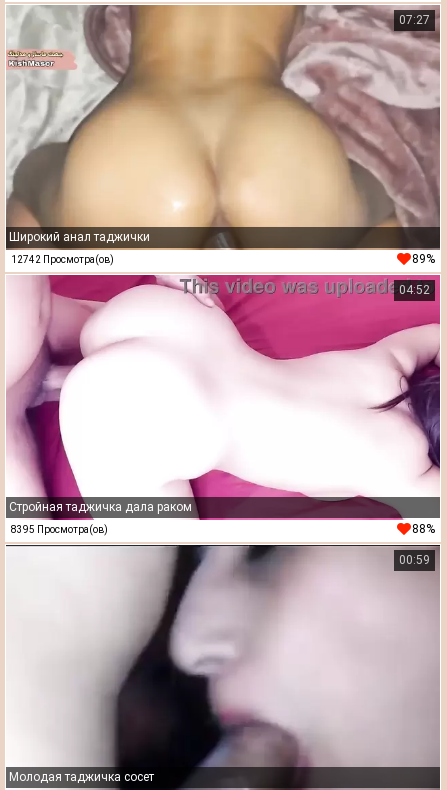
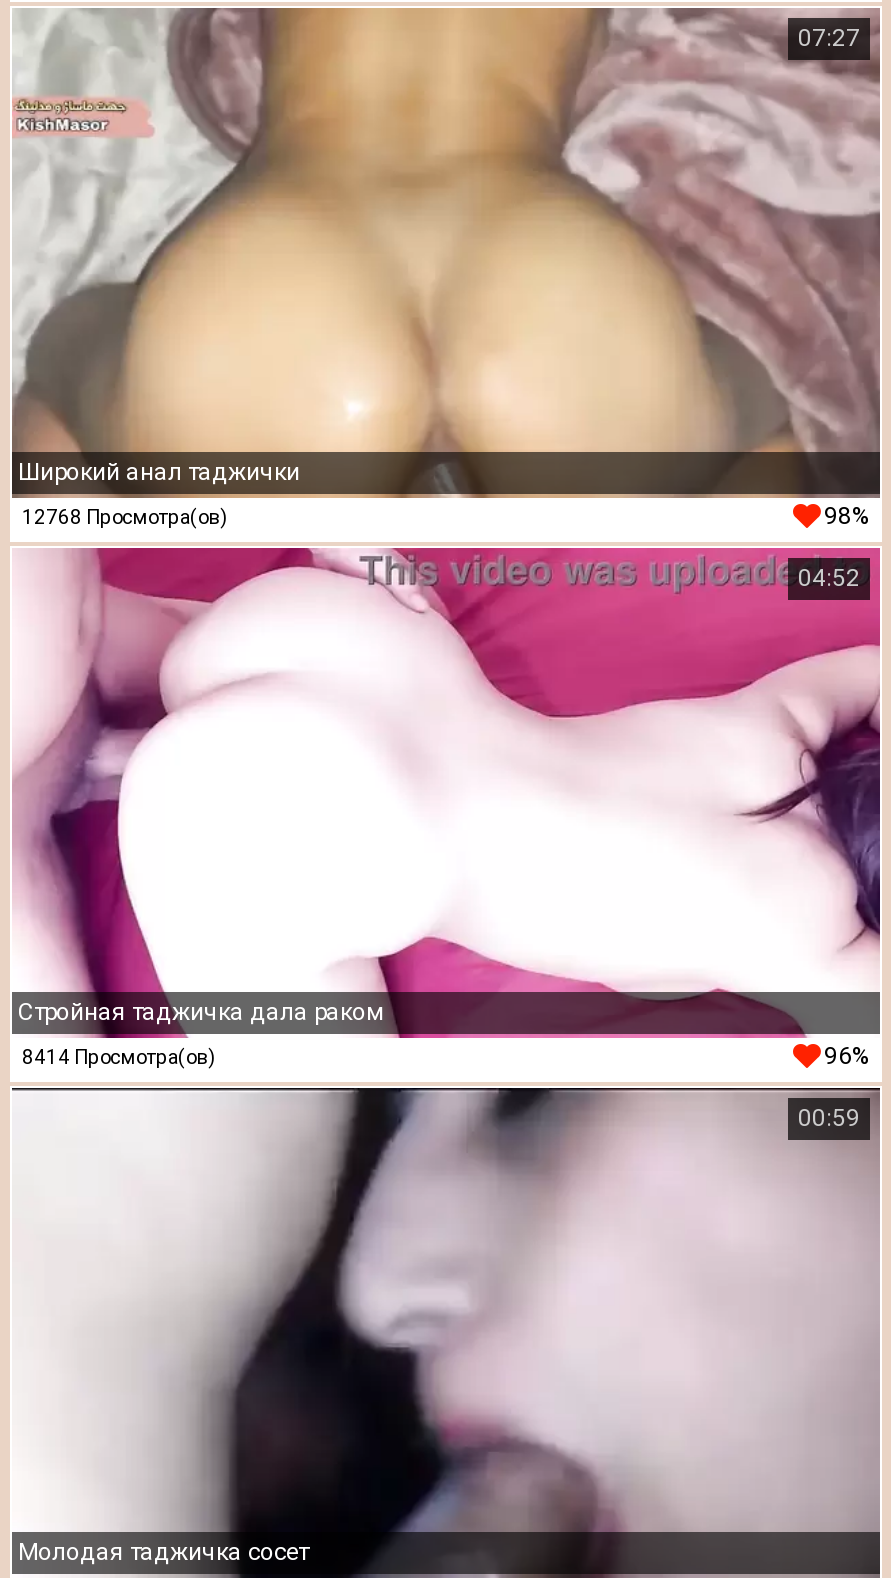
- 12742 Просмотра(ов)
+ 12768 Просмотра(ов)

- 89%
+ 98%

- 8395 Просмотра(ов)
+ 8414 Просмотра(ов)

- 88%
+ 96%
